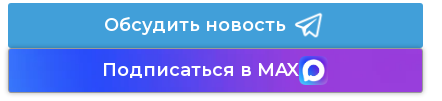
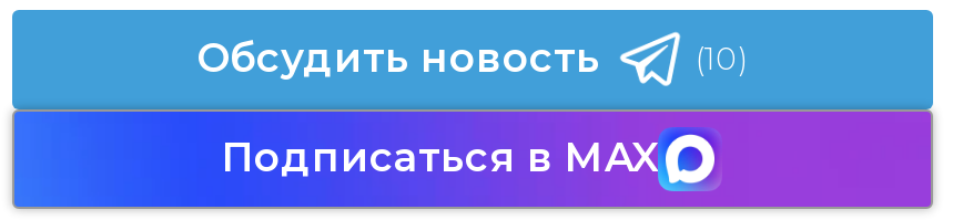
+ (10)
